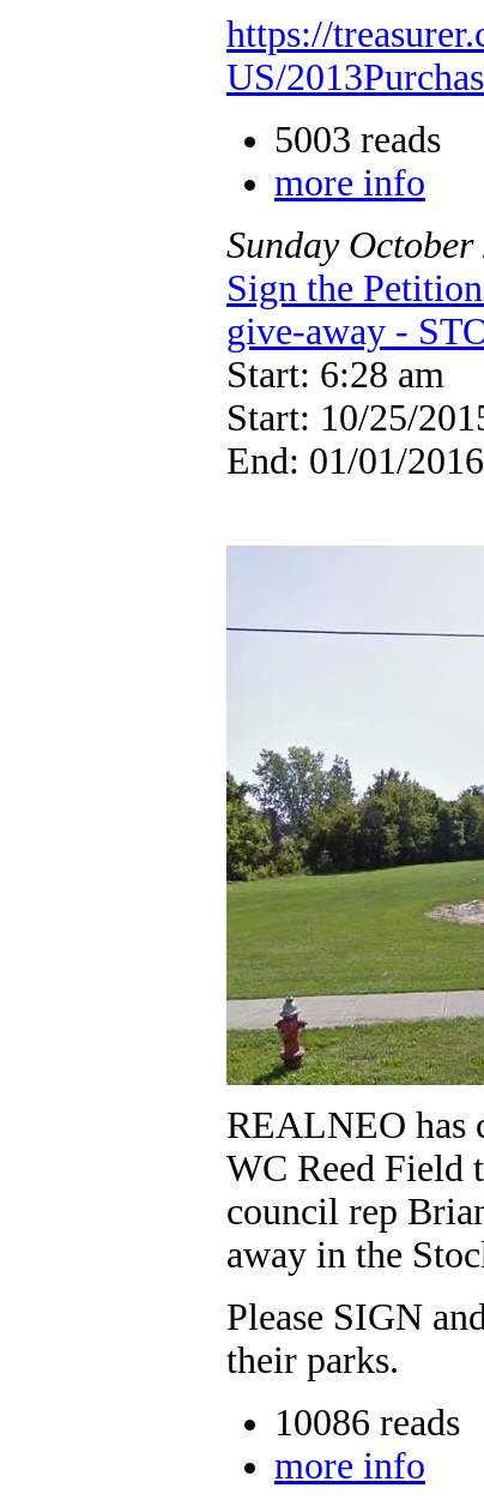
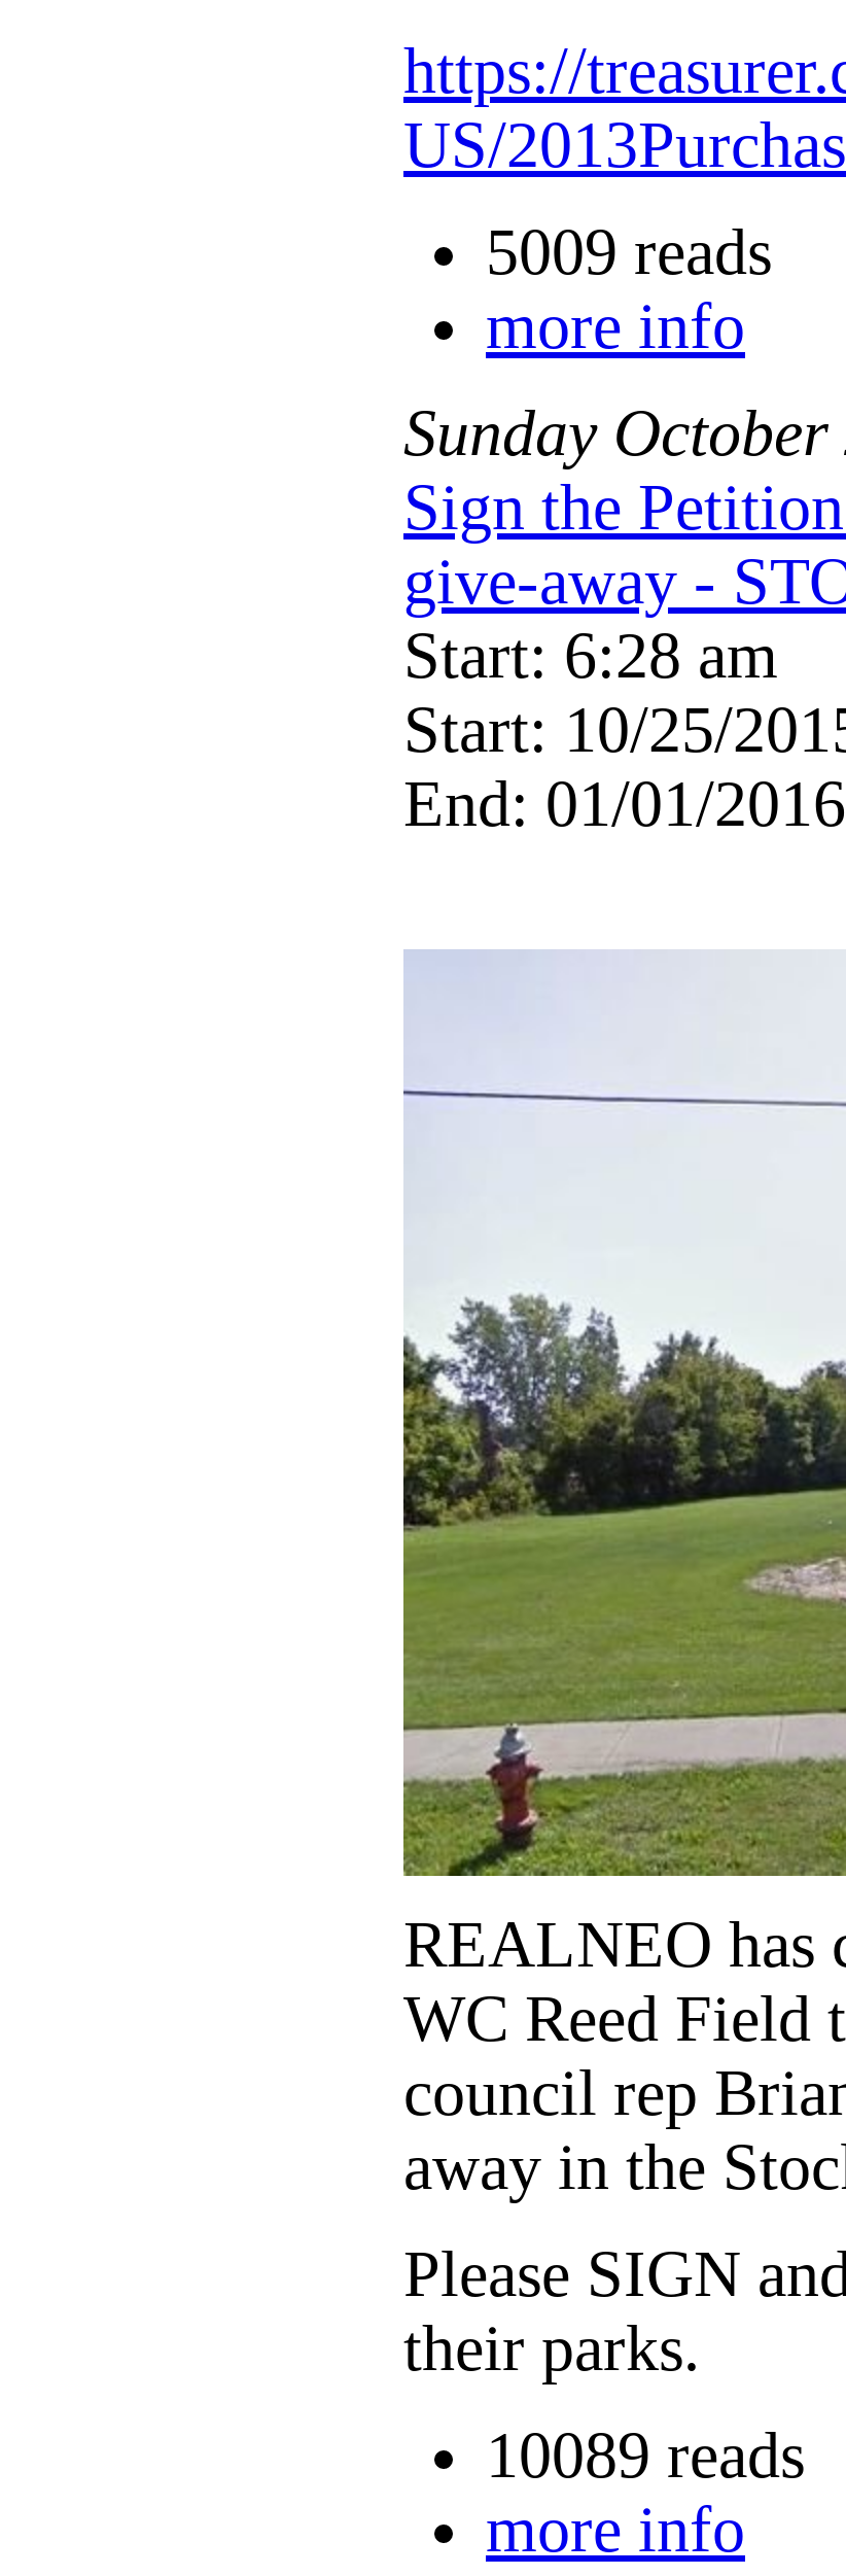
- 5003 reads
+ 5009 reads

- 10086 reads
+ 10089 reads
